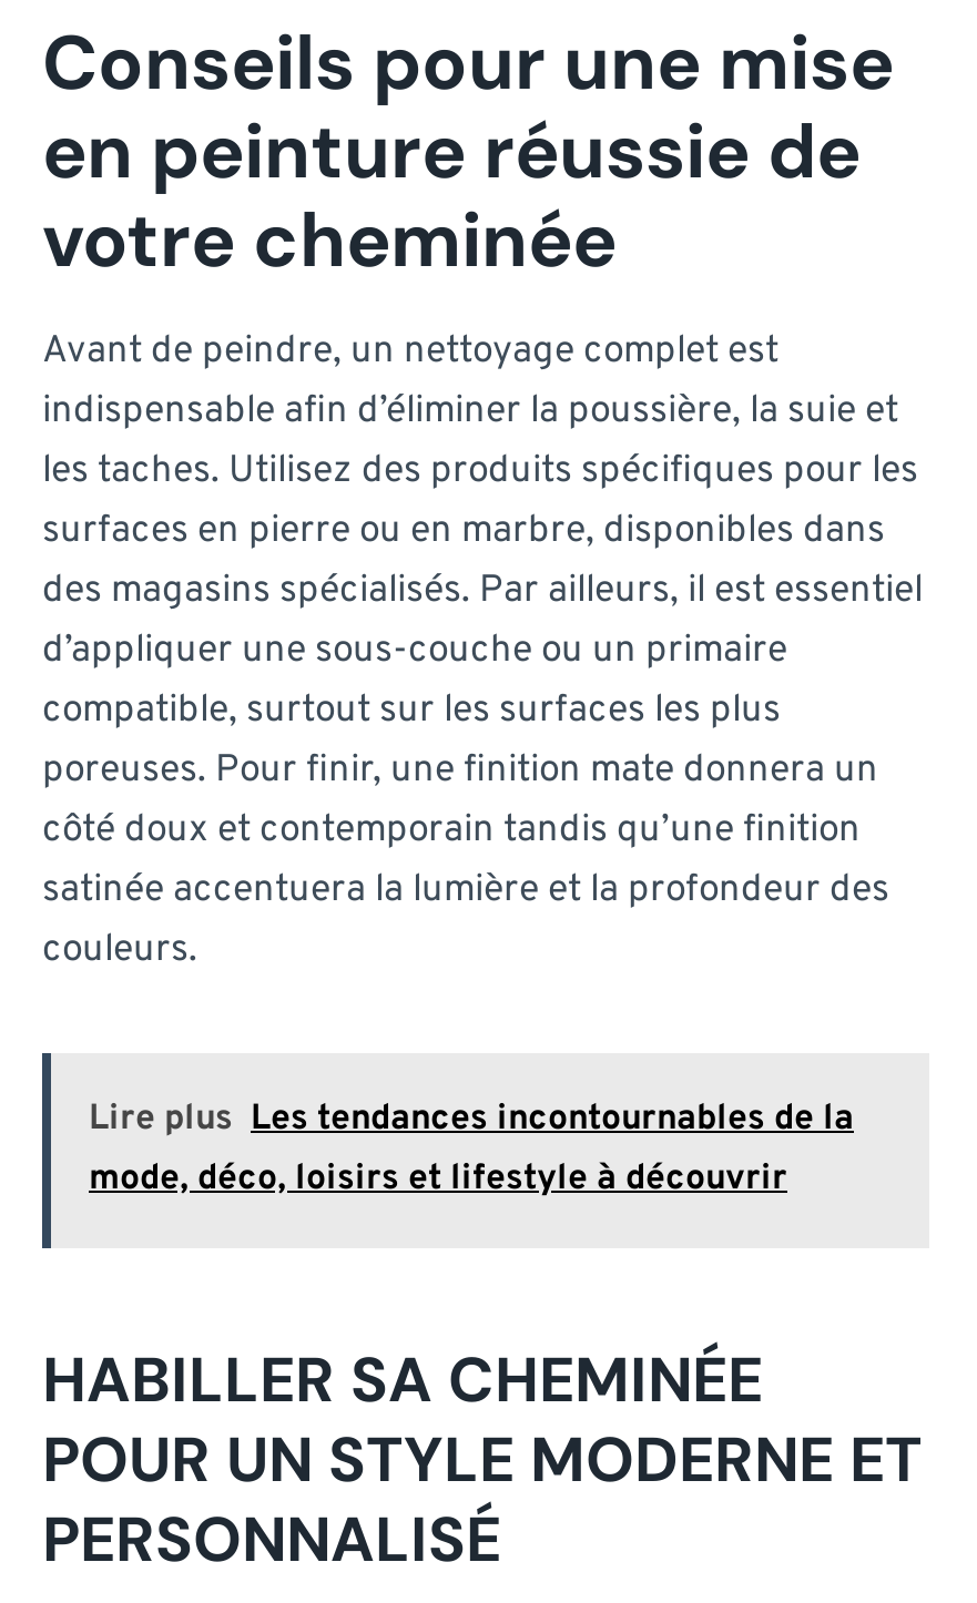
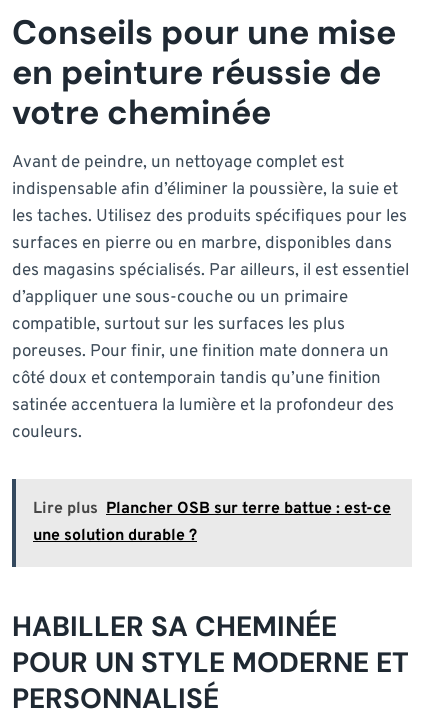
- Lire plus Les tendances incontournables de la
- mode, déco, loisirs et lifestyle à découvrir
+ Lire plus Plancher OSB sur terre battue : est-ce
+ une solution durable ?
